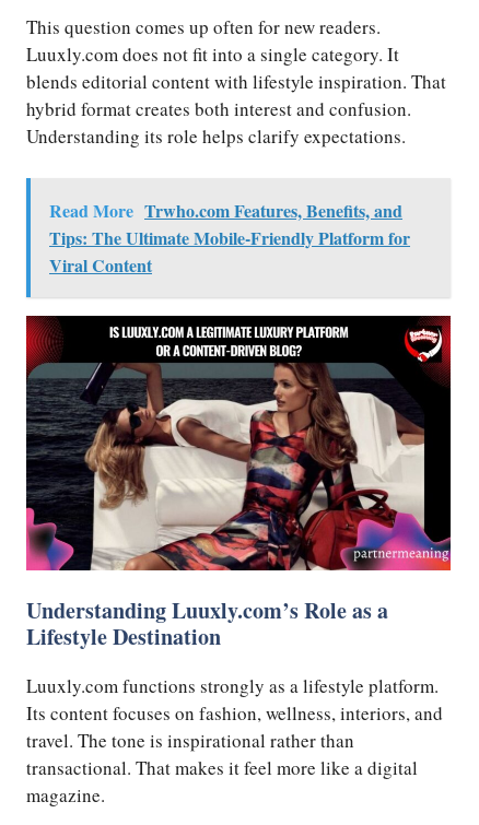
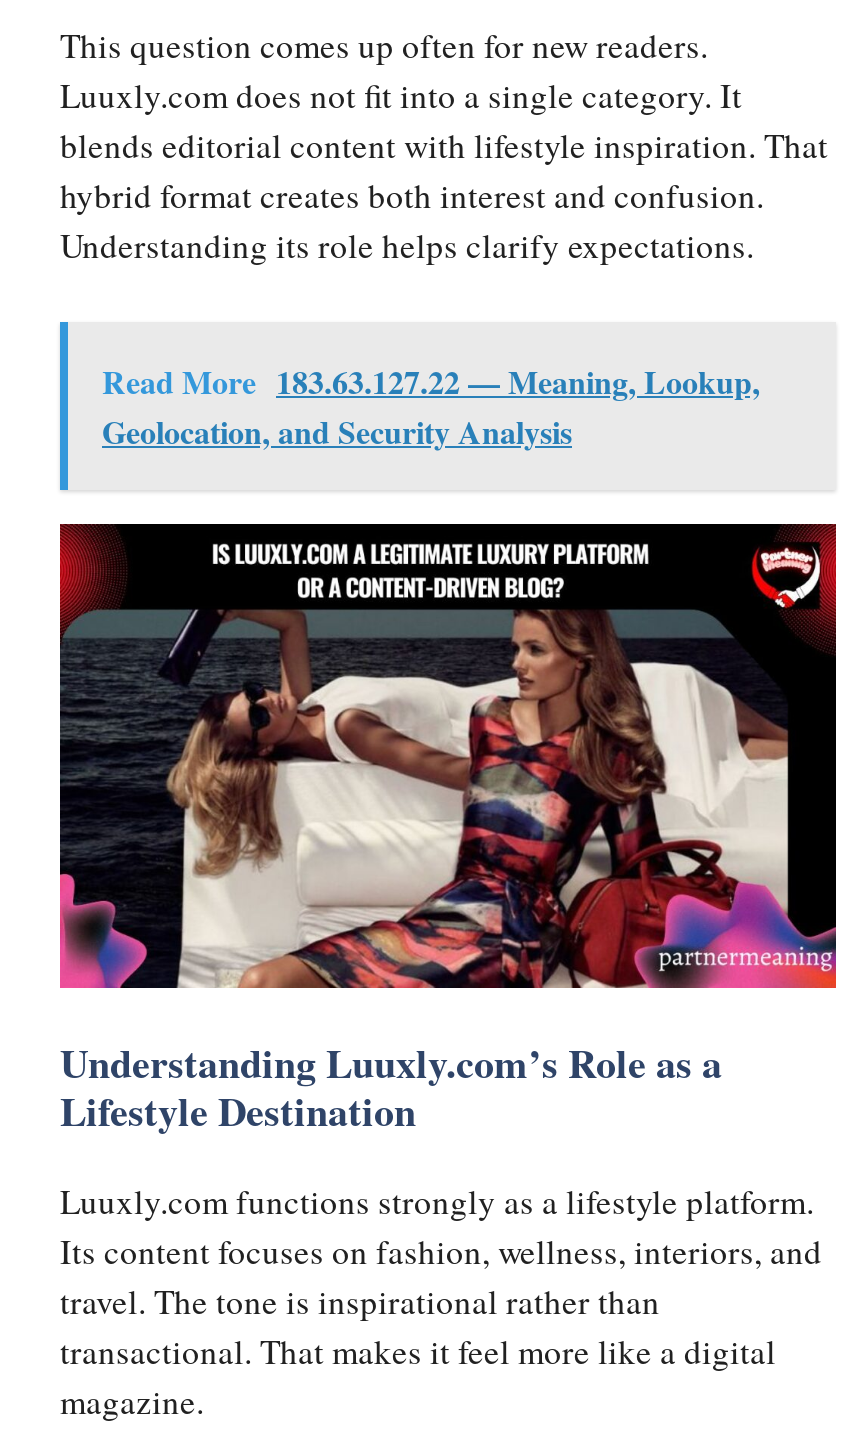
- Read More Trwho.com Features, Benefits, and
- Tips: The Ultimate Mobile-Friendly Platform for
- Viral Content
+ Read More 183.63.127.22 — Meaning, Lookup,
+ Geolocation, and Security Analysis
